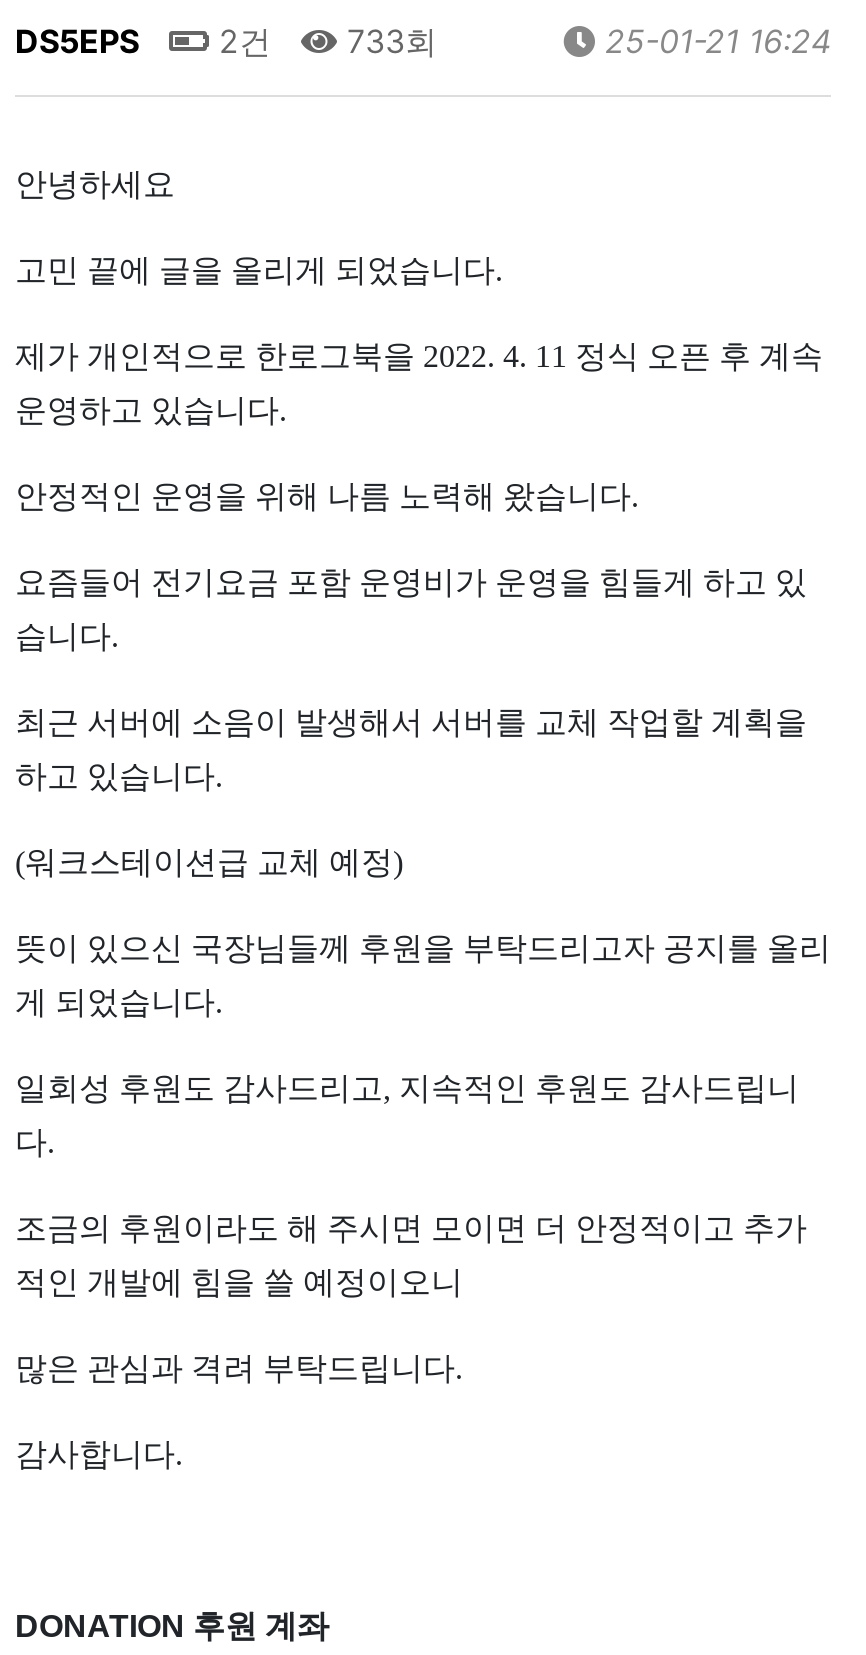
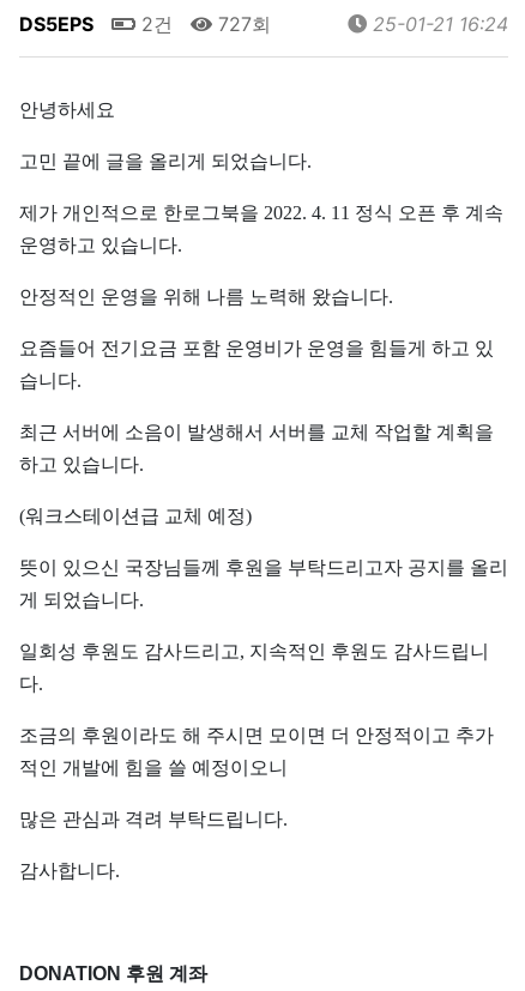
- DS5EPS 2건 733회
+ DS5EPS 2건 727회
